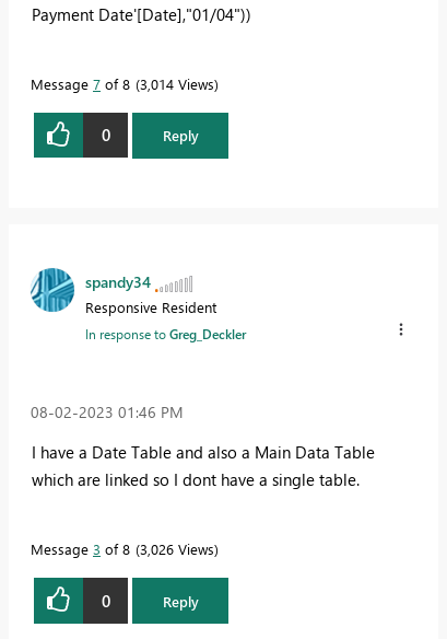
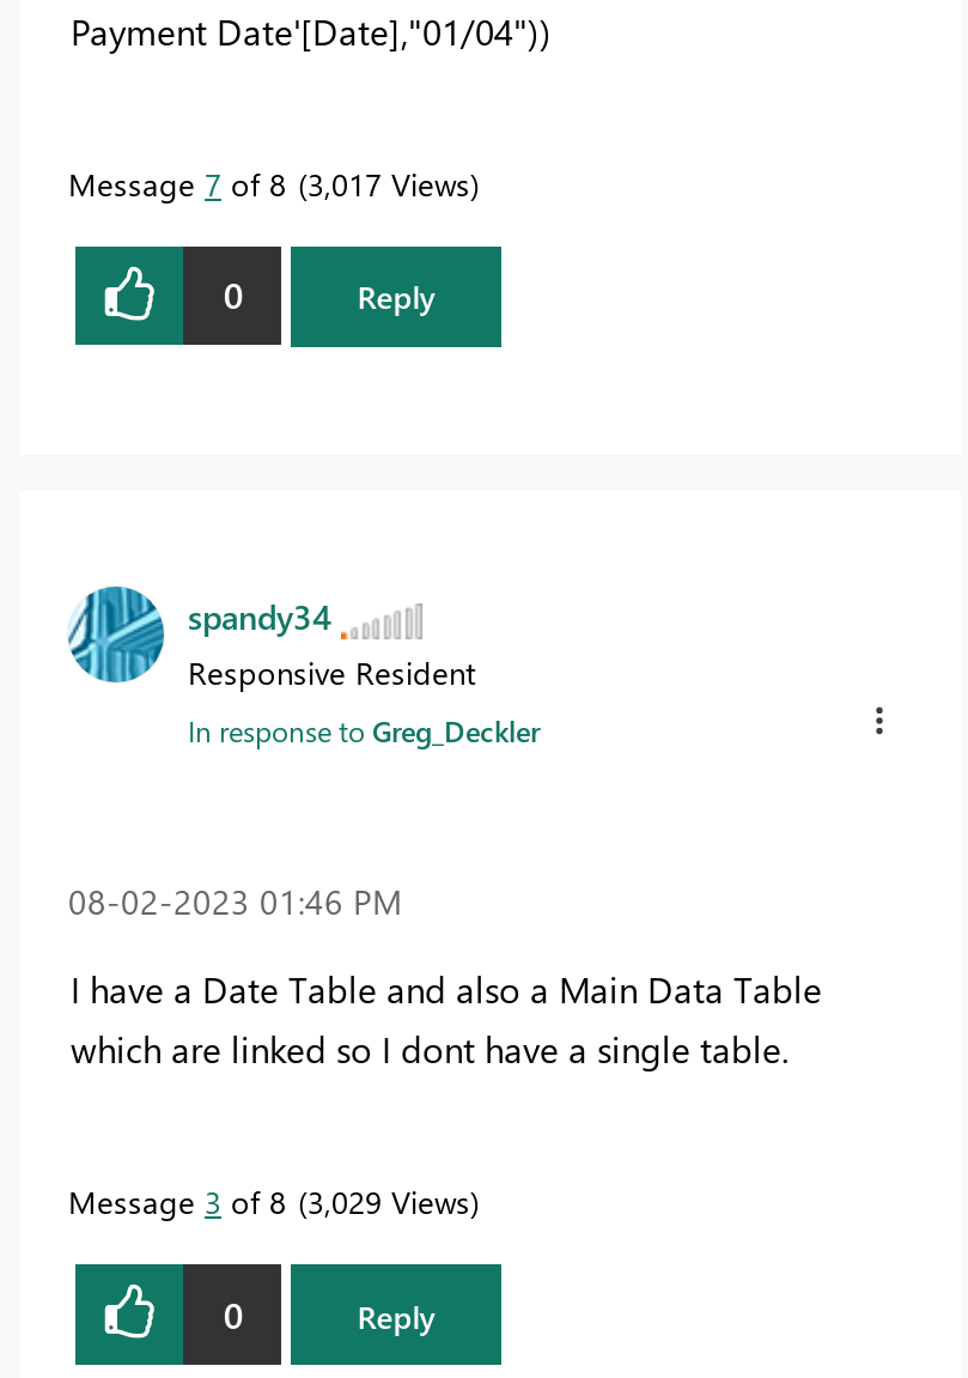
- Message 7 of 8 3,014 Views
+ Message 7 of 8 3,017 Views

- Message 3 of 8 3,026 Views
+ Message 3 of 8 3,029 Views
